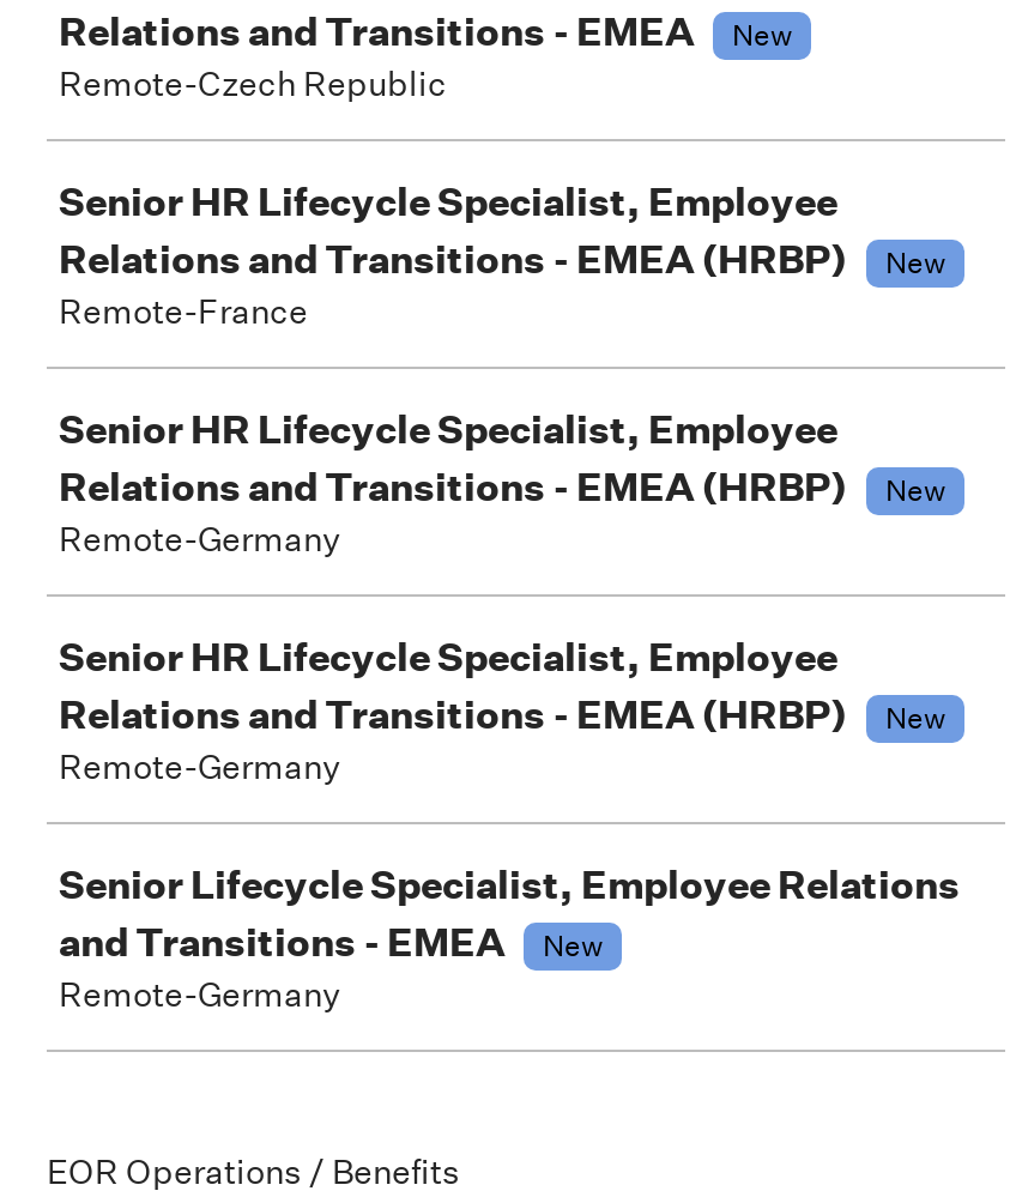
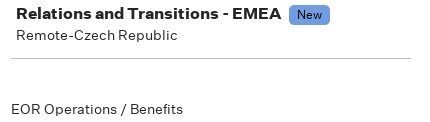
- Senior HR Lifecycle Specialist, Employee
- Relations and Transitions - EMEA (HRBP)
- New
- Remote-France
- Senior HR Lifecycle Specialist, Employee
- Relations and Transitions - EMEA (HRBP)
- New
- Remote-Germany
- Senior HR Lifecycle Specialist, Employee
- Relations and Transitions - EMEA (HRBP)
- New
- Remote-Germany
- Senior Lifecycle Specialist, Employee Relations
- and Transitions - EMEA
- New
- Remote-Germany
